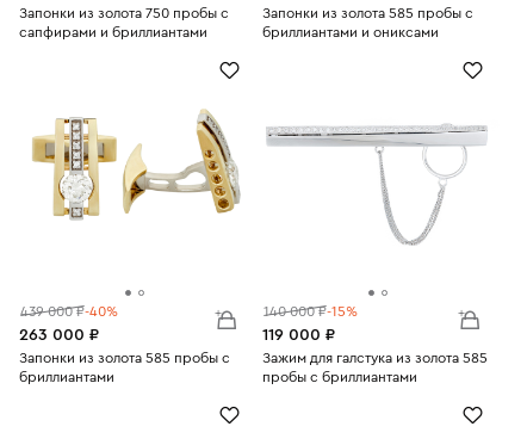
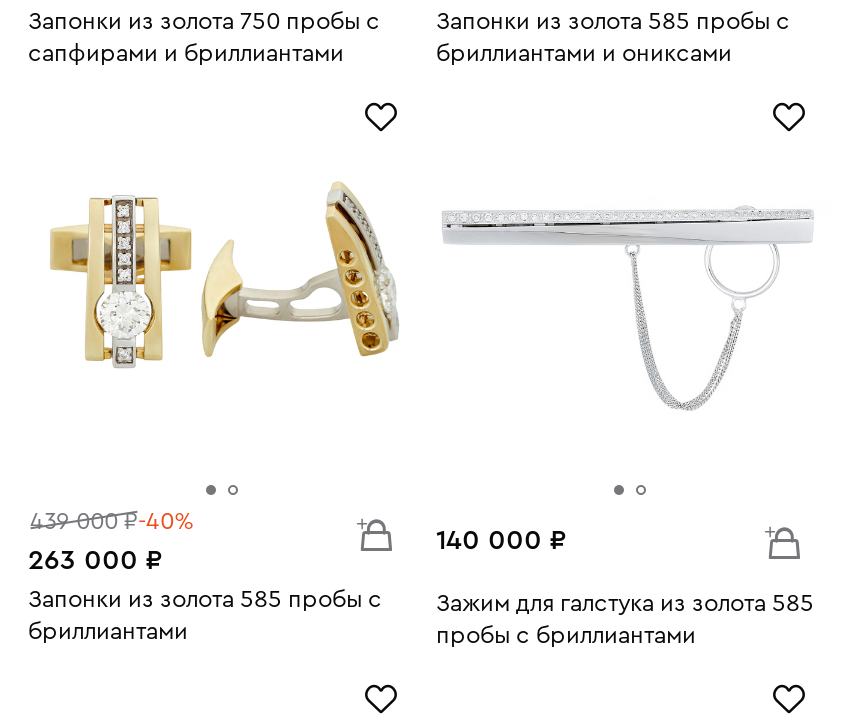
- 140 000 ₽-15%
- 119 000 ₽
+ 140 000 ₽
